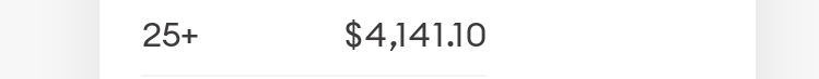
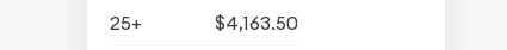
- $4,141.10
+ $4,163.50
